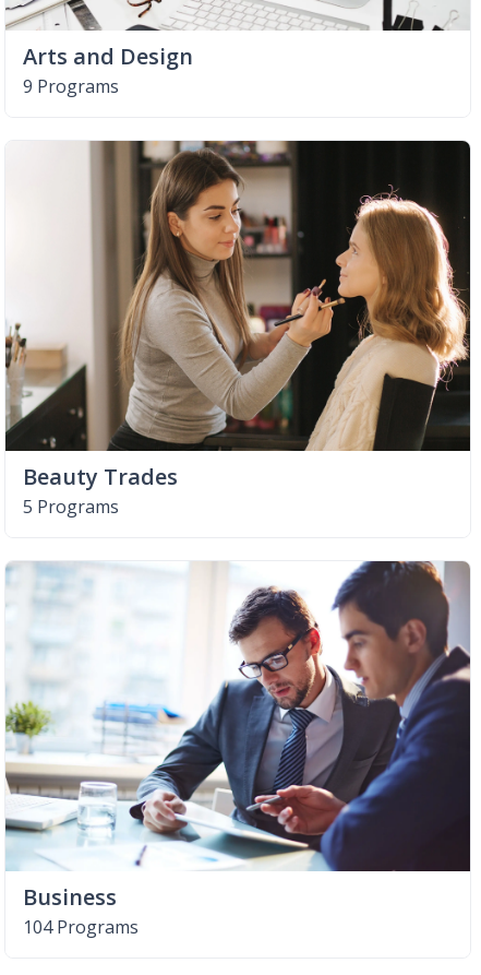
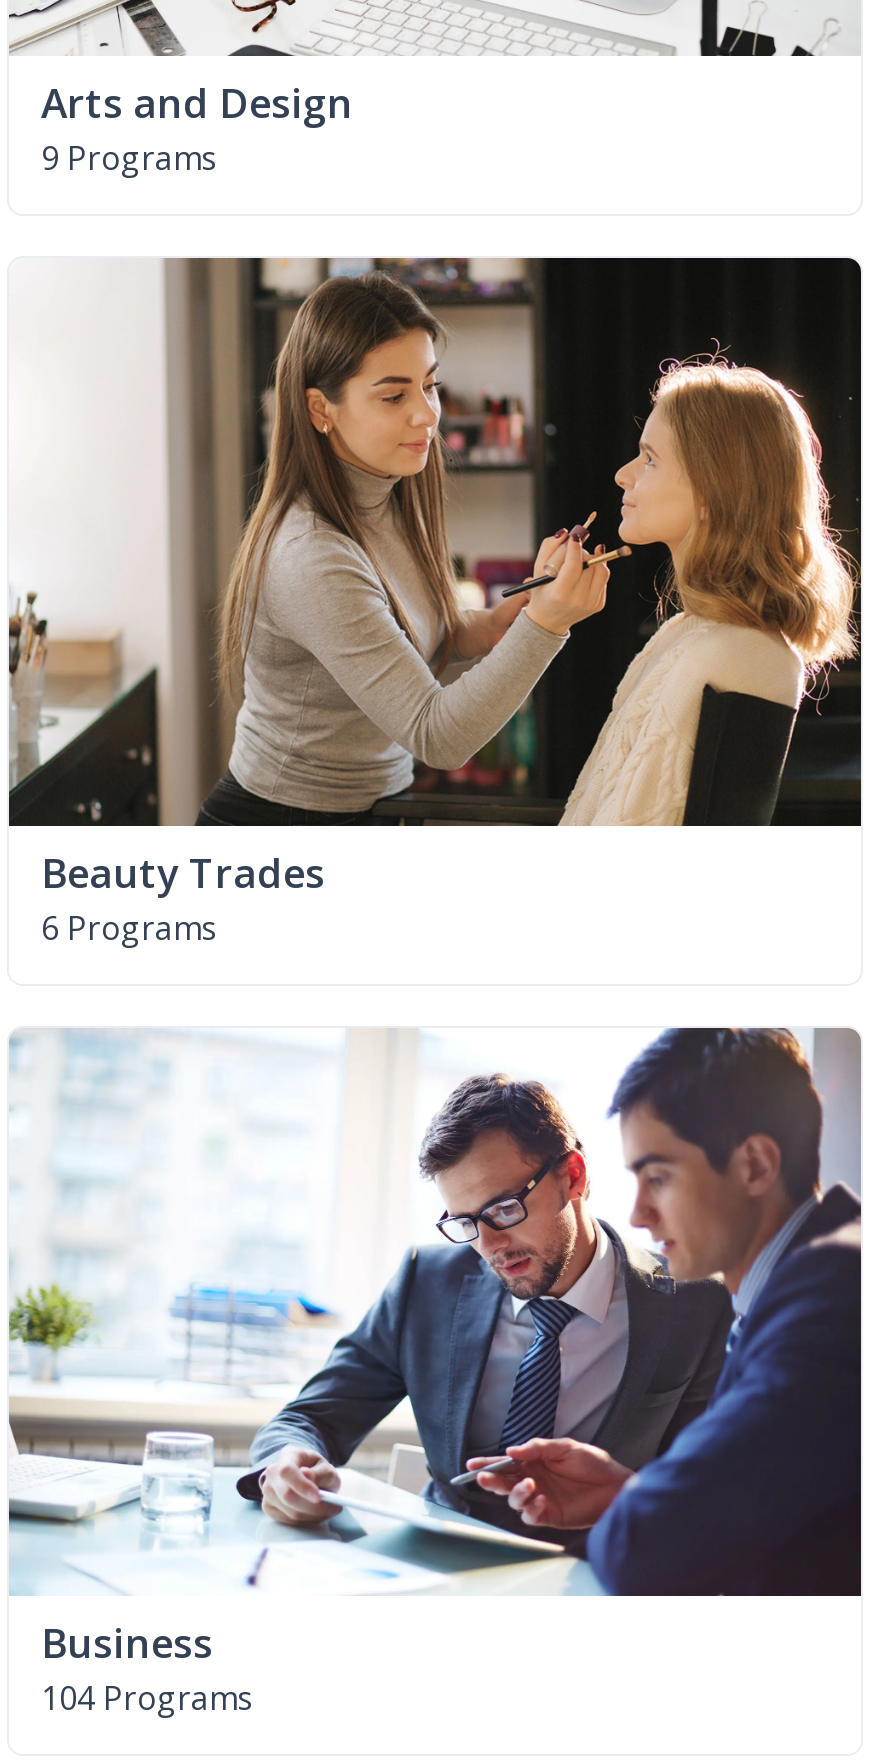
- 5 Programs
+ 6 Programs
